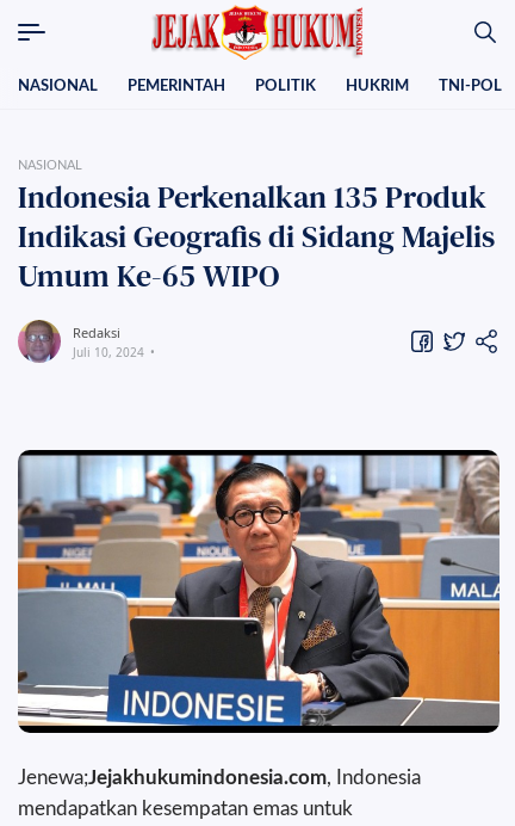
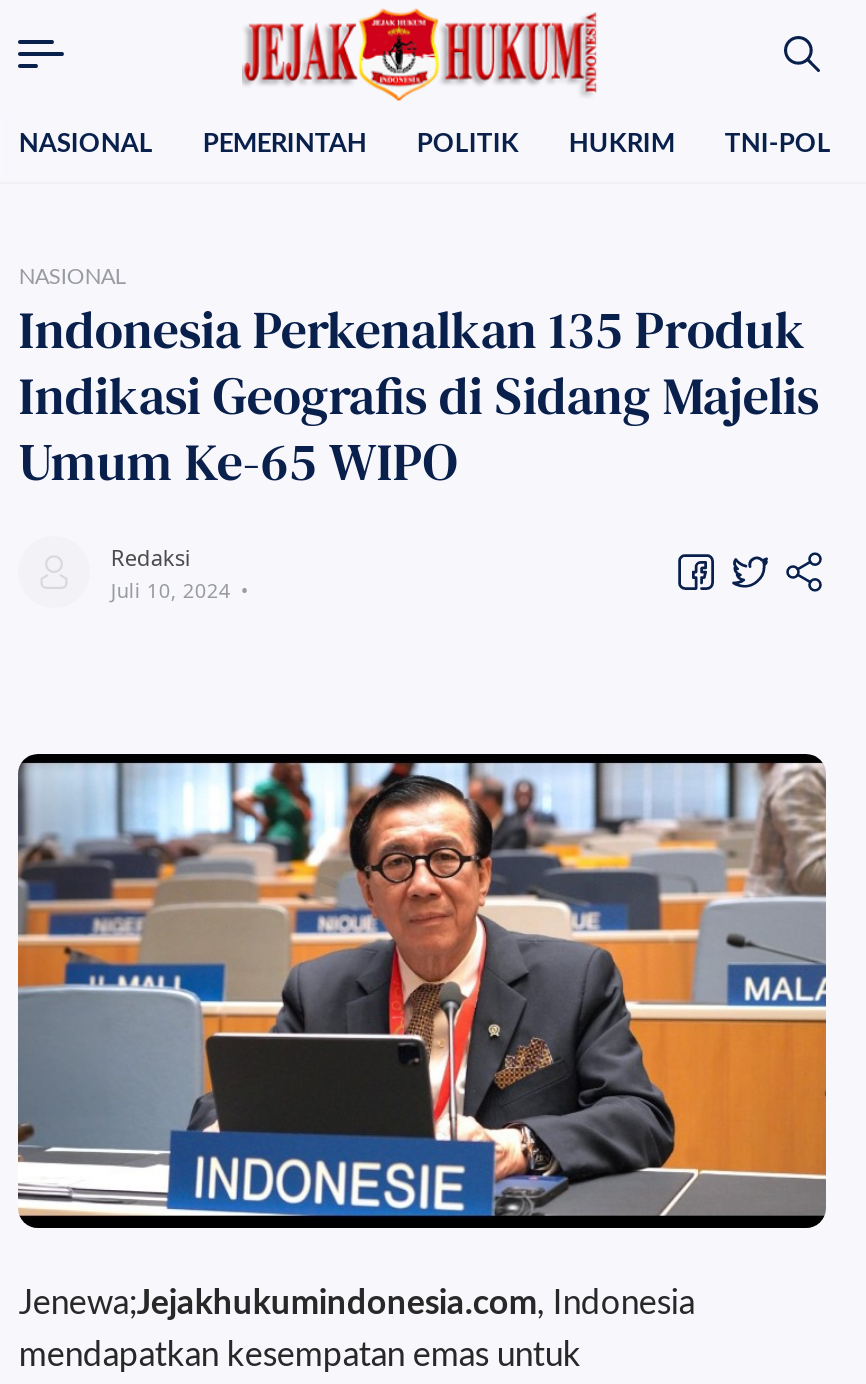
- [image]
